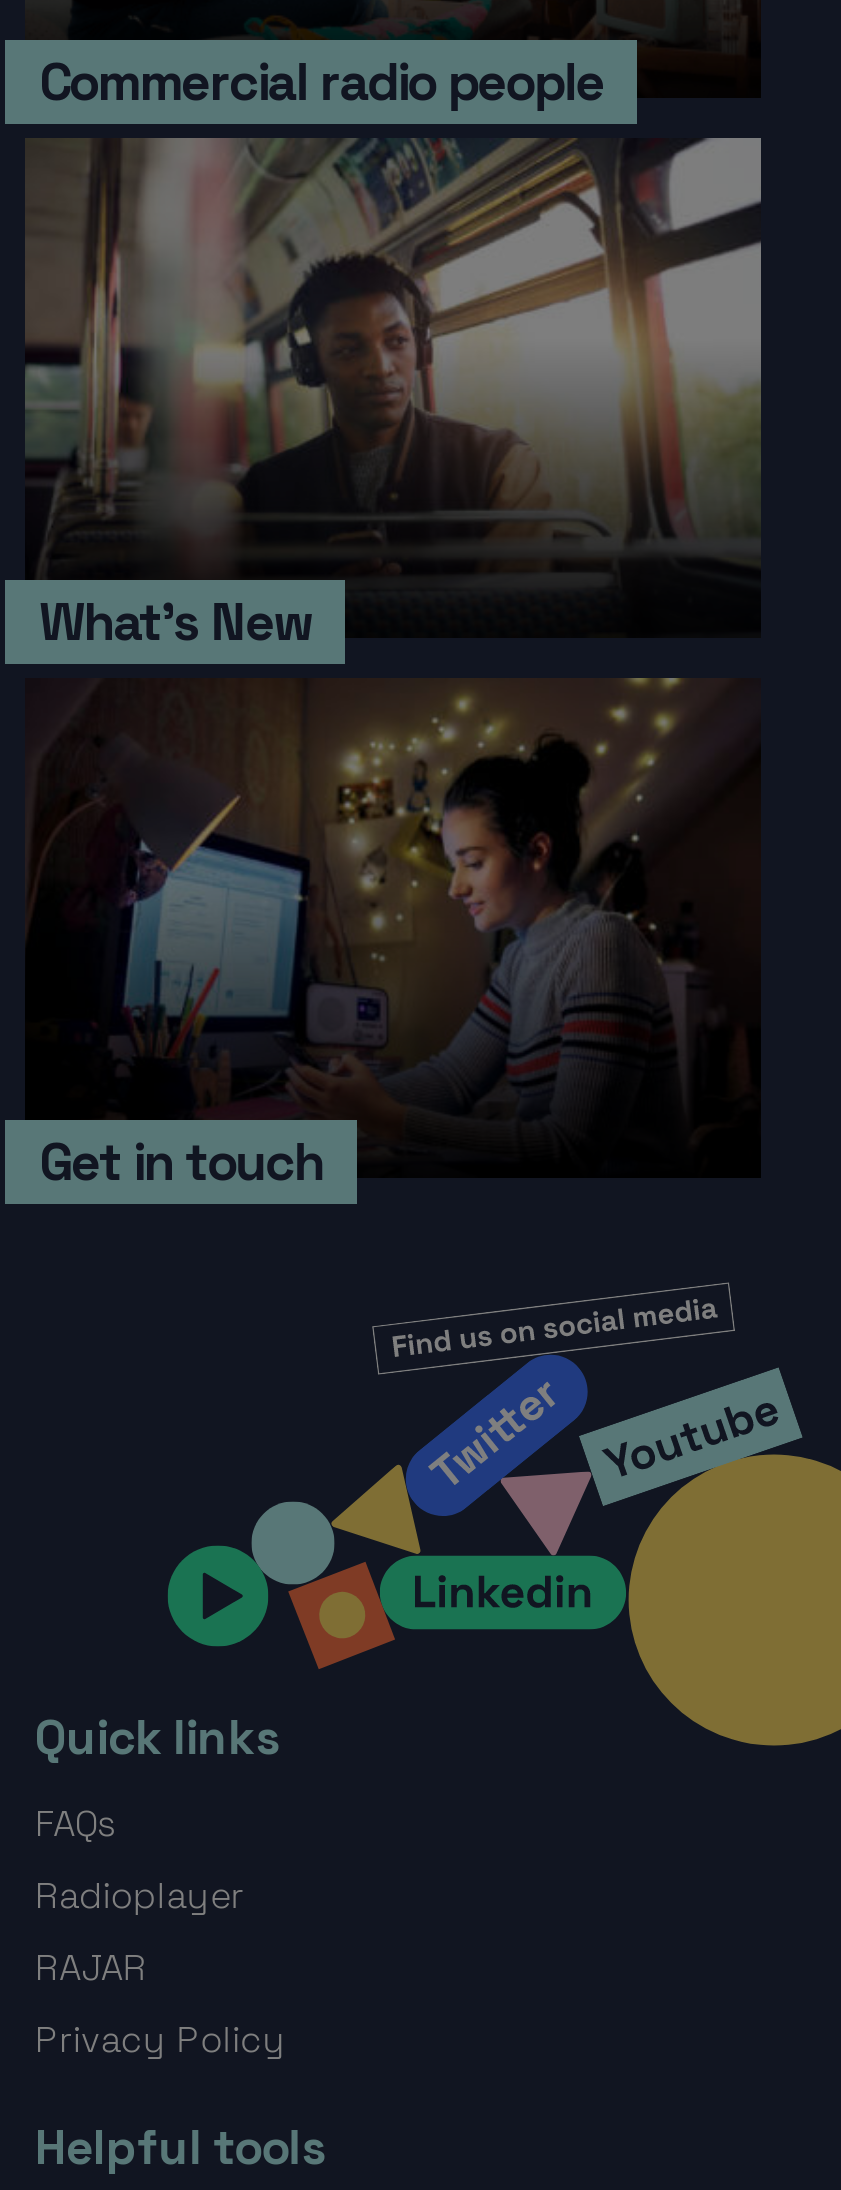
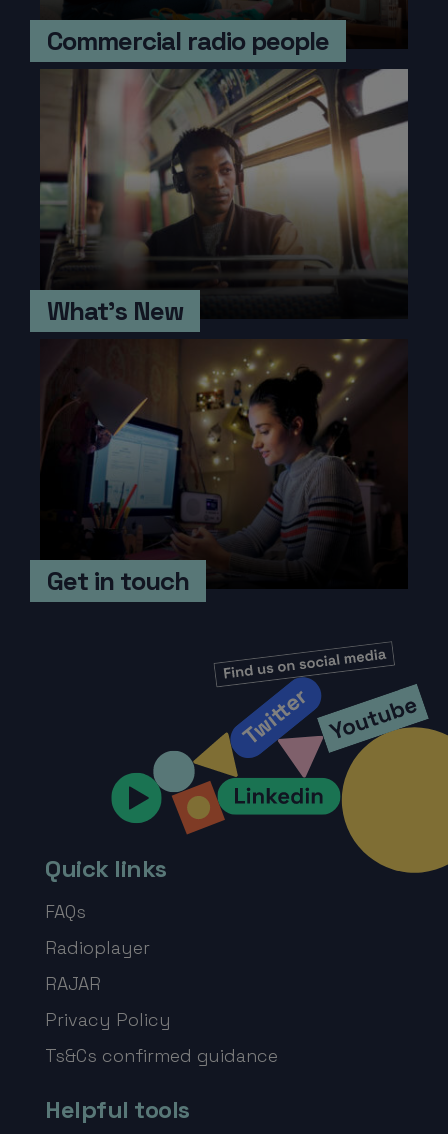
+ Ts&Cs confirmed guidance
